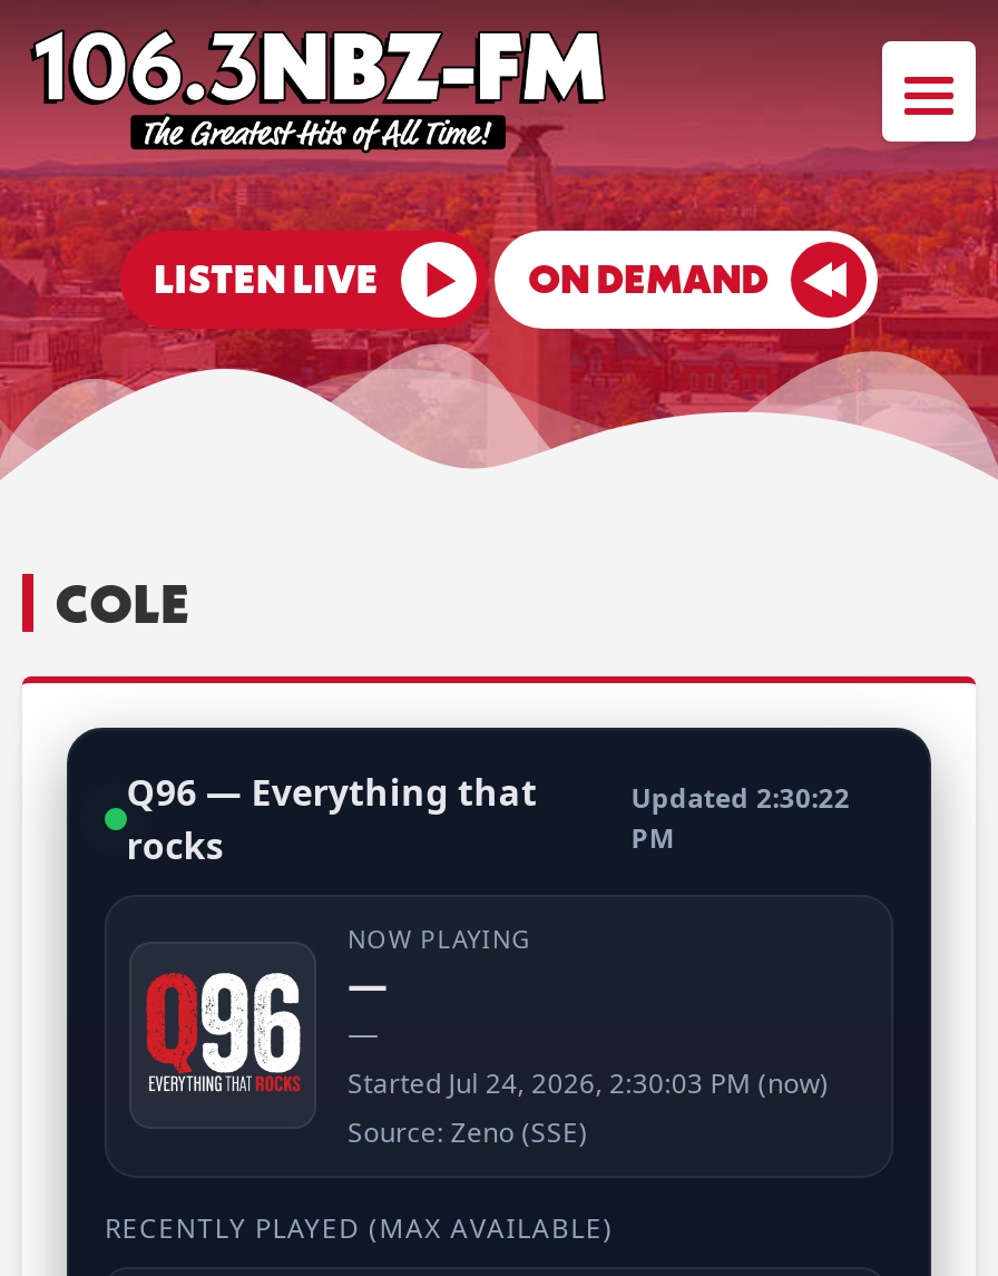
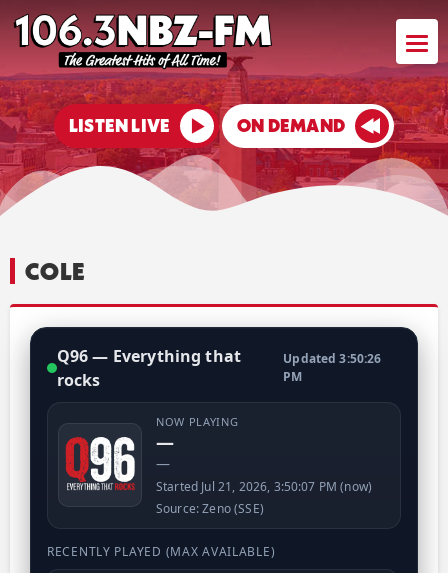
- Updated 2:30:22
+ Updated 3:50:26

- Started Jul 24, 2026, 2:30:03 PM (now)
+ Started Jul 21, 2026, 3:50:07 PM (now)
